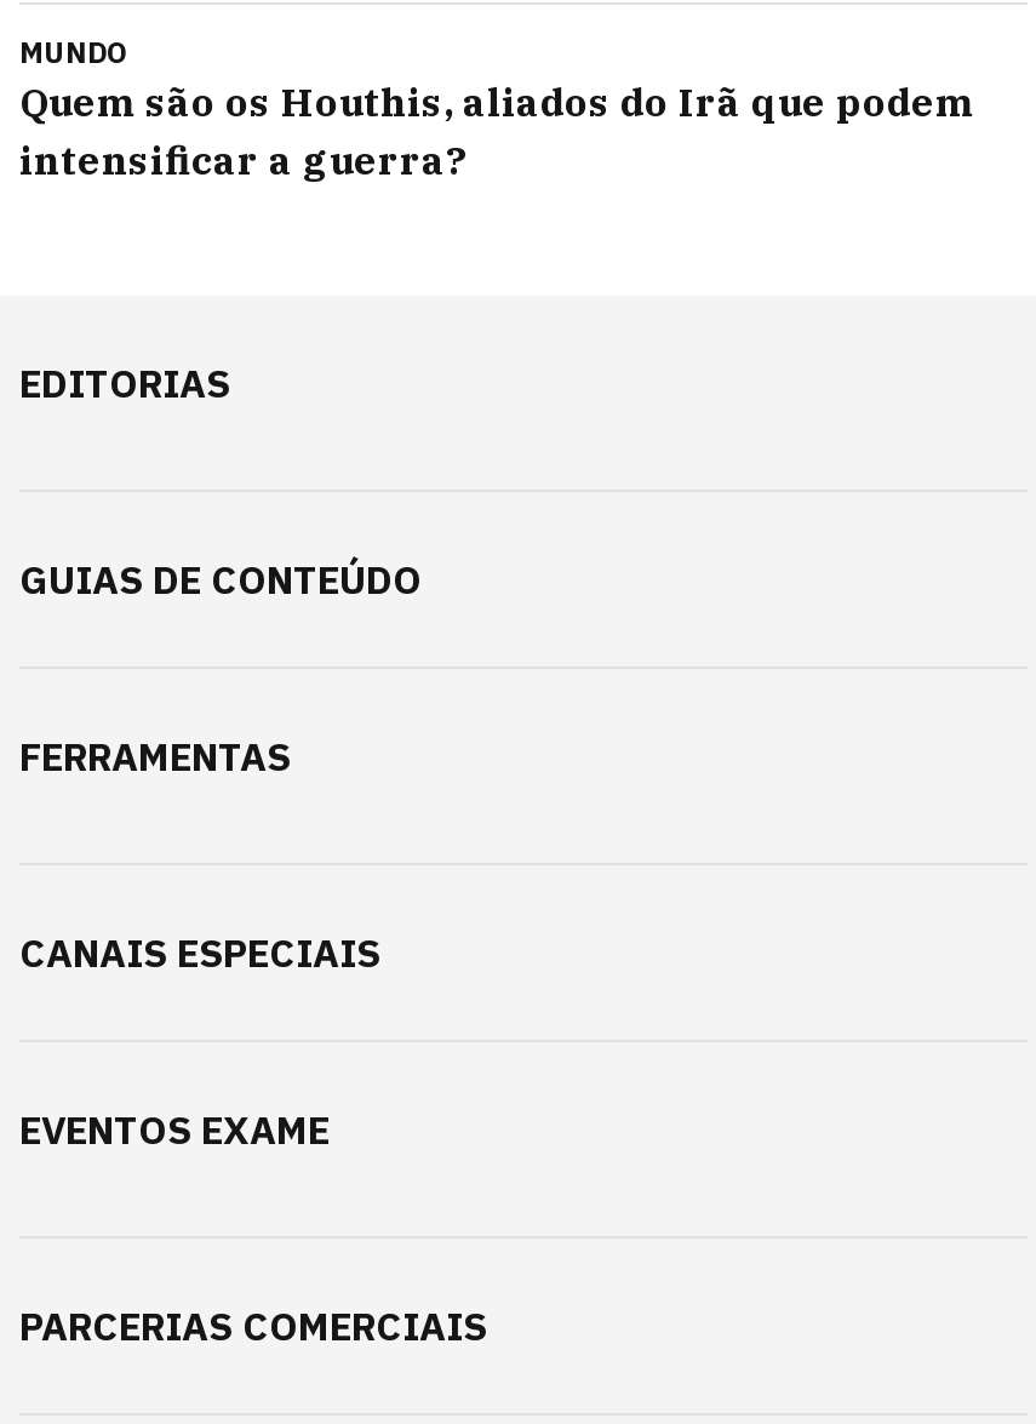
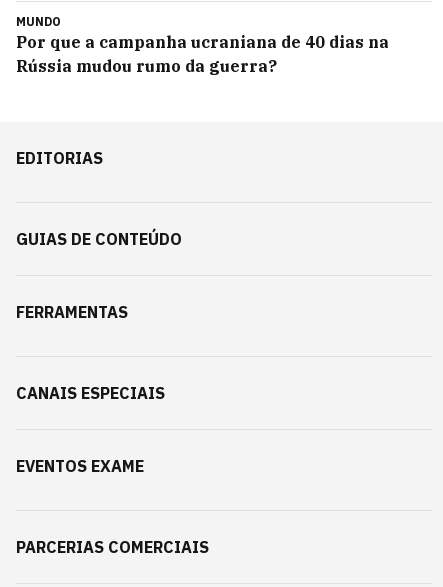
- Quem são os Houthis, aliados do Irã que podem
- intensificar a guerra?
+ Por que a campanha ucraniana de 40 dias na
+ Rússia mudou rumo da guerra?
